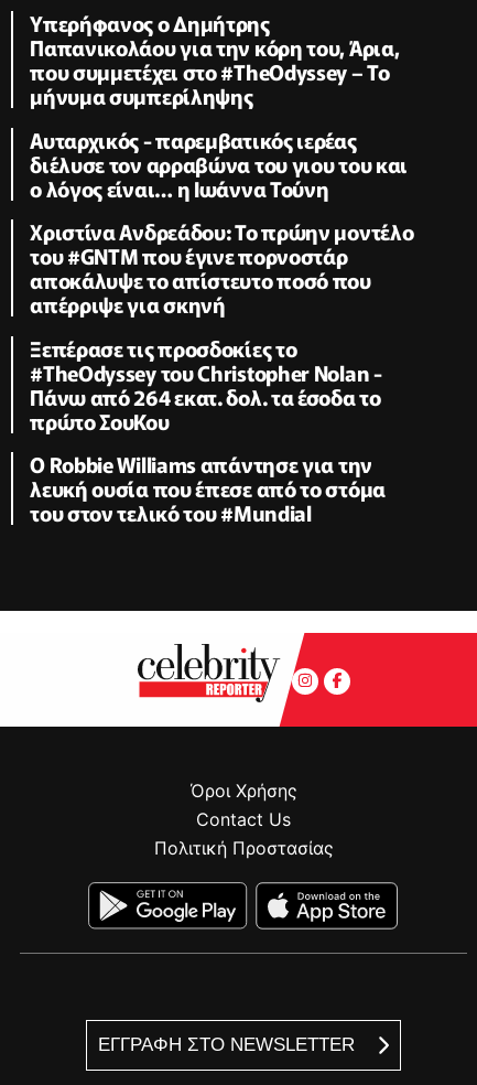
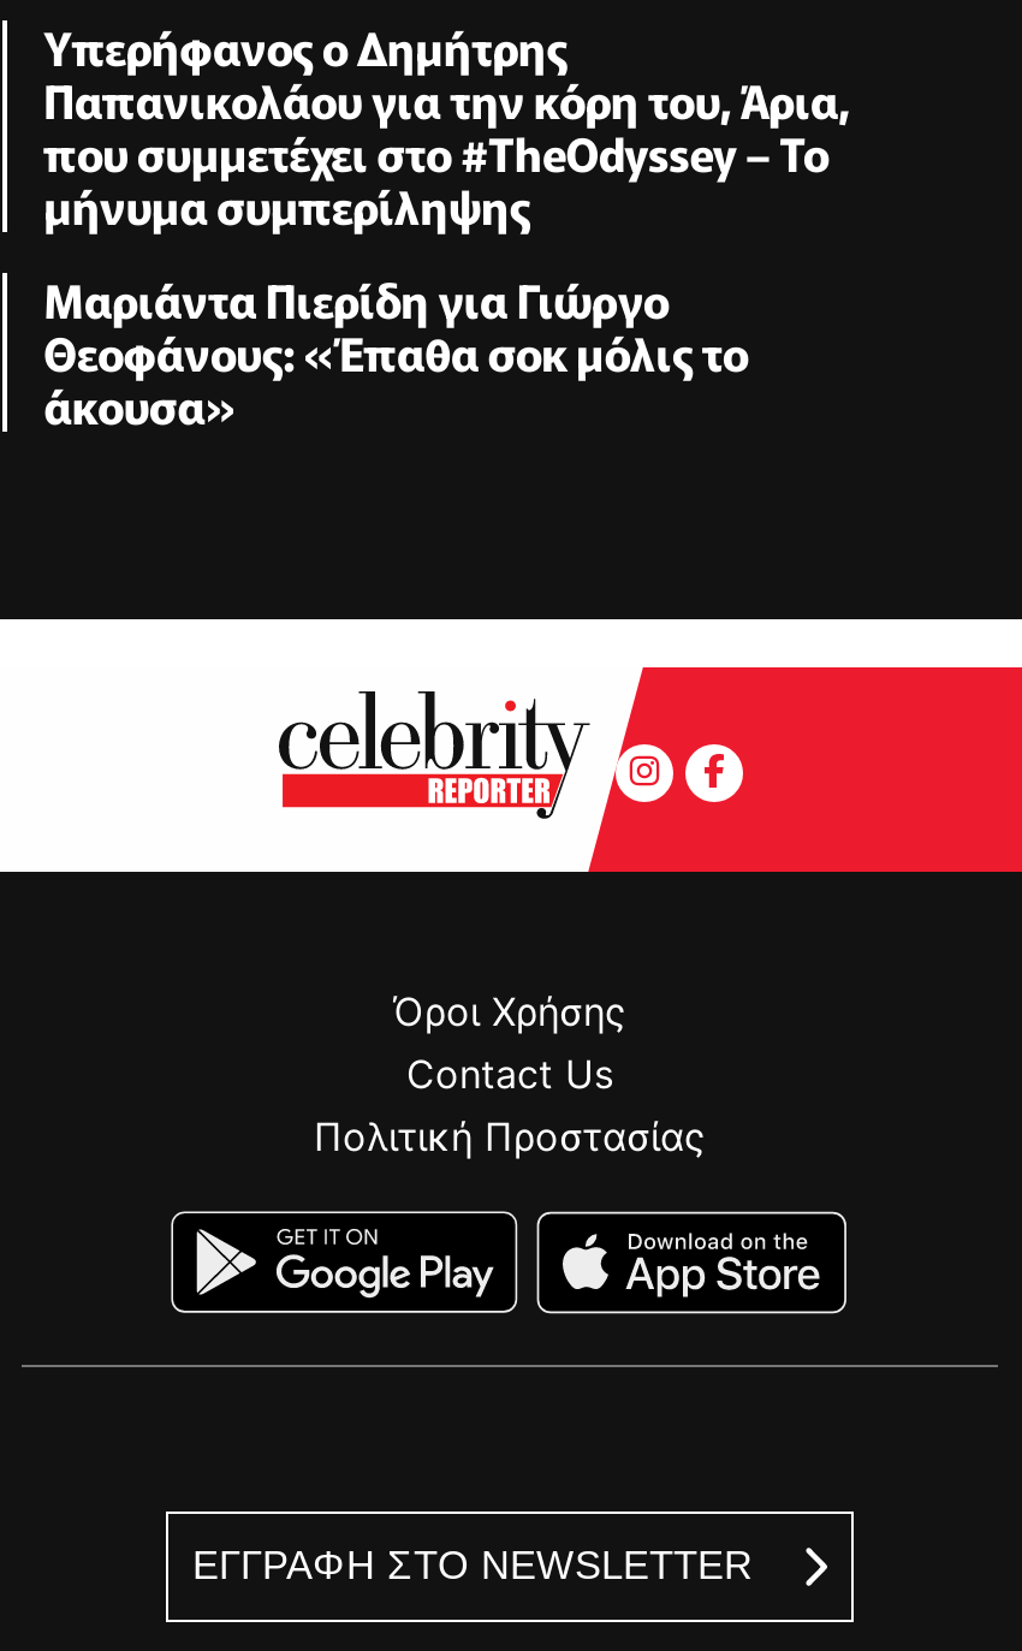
- Αυταρχικός - παρεμβατικός ιερέας
- διέλυσε τον αρραβώνα του γιου του και
- ο λόγος είναι… η Ιωάννα Τούνη
- Χριστίνα Ανδρεάδου: Το πρώην μοντέλο
- του #GNTM που έγινε πορνοστάρ
- αποκάλυψε το απίστευτο ποσό που
- απέρριψε για σκηνή
- Ξεπέρασε τις προσδοκίες το
- #TheOdyssey του Christopher Nolan -
- Πάνω από 264 εκατ. δολ. τα έσοδα το
- πρώτο ΣουΚου
- O Robbie Williams απάντησε για την
- λευκή ουσία που έπεσε από το στόμα
- του στον τελικό του #Μundial
+ Μαριάντα Πιερίδη για Γιώργο
+ Θεοφάνους: «Έπαθα σοκ μόλις το
+ άκουσα»
